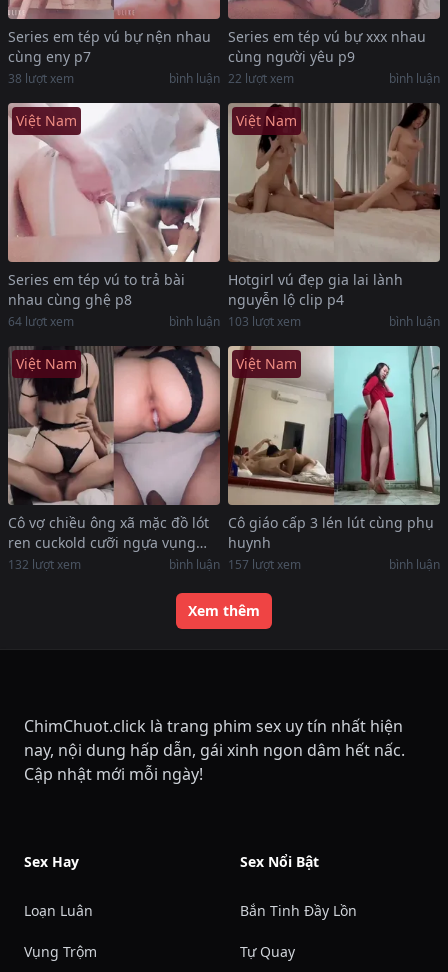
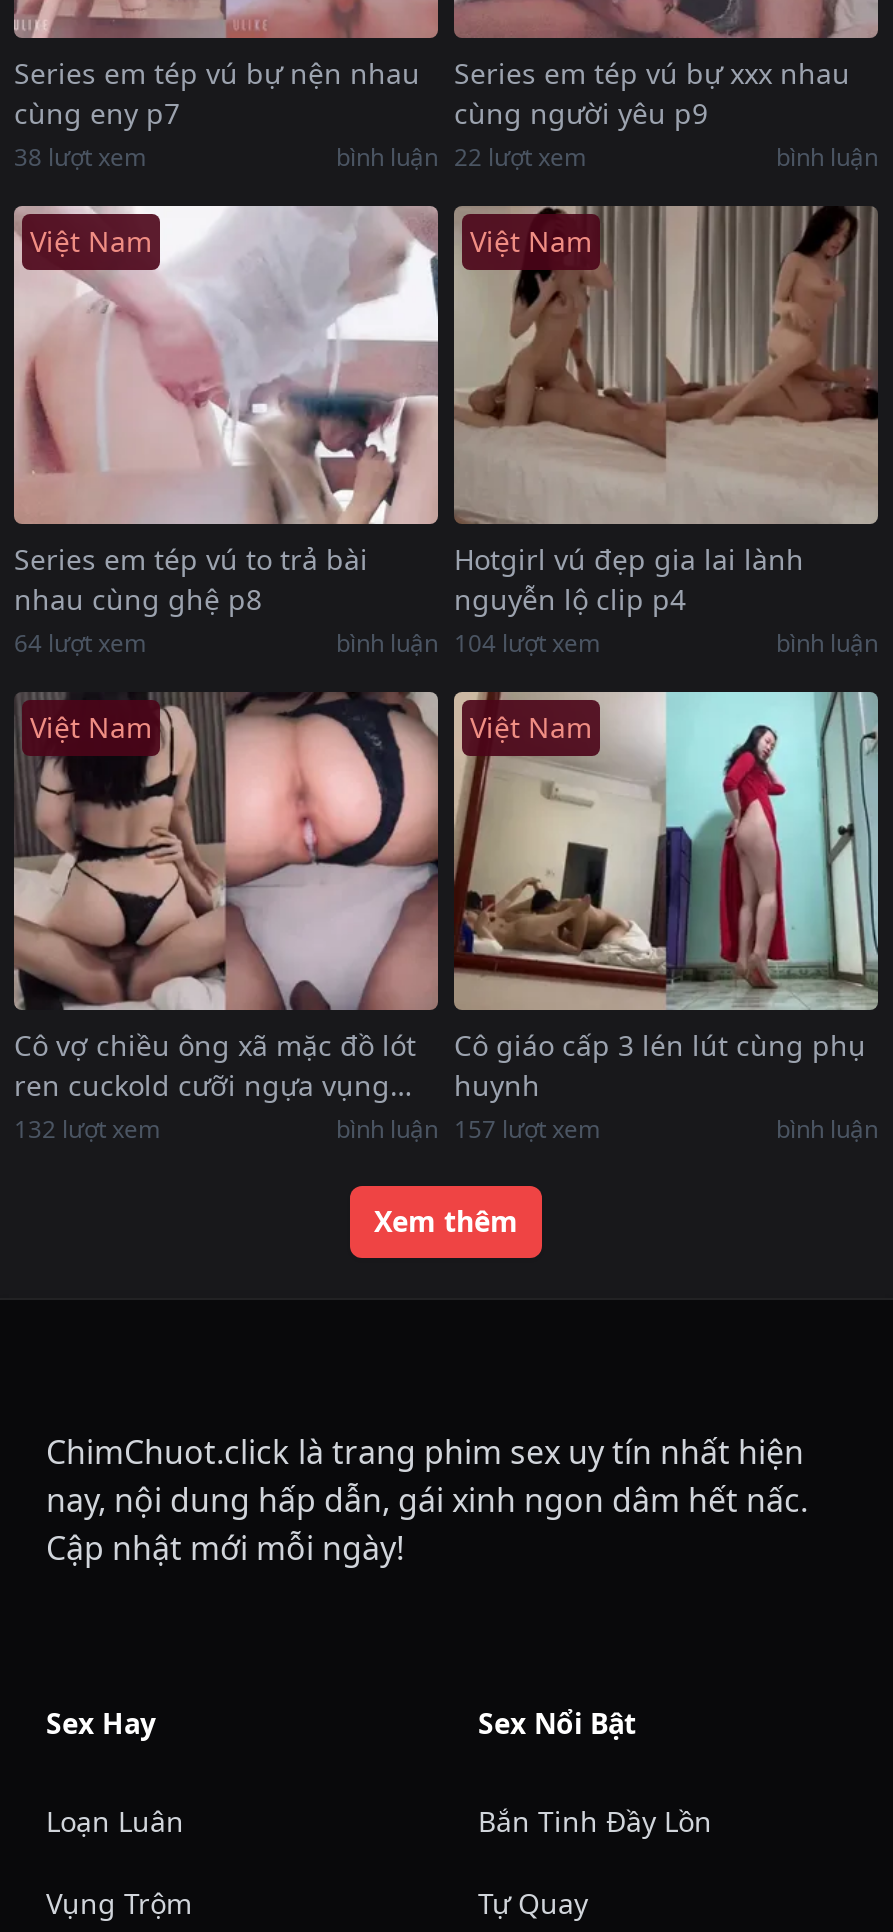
- bình luận 103 lượt xem
+ bình luận 104 lượt xem
